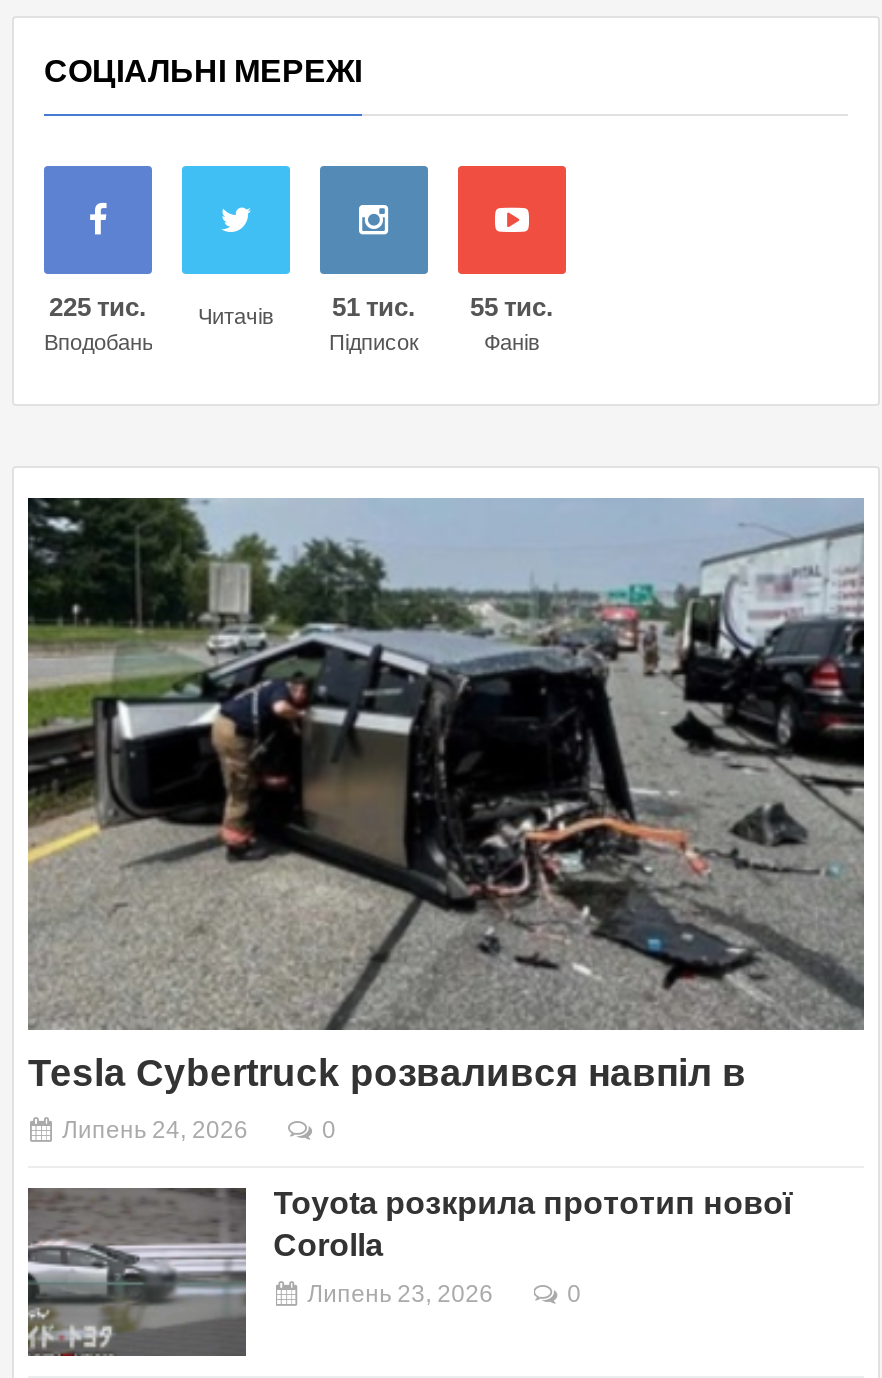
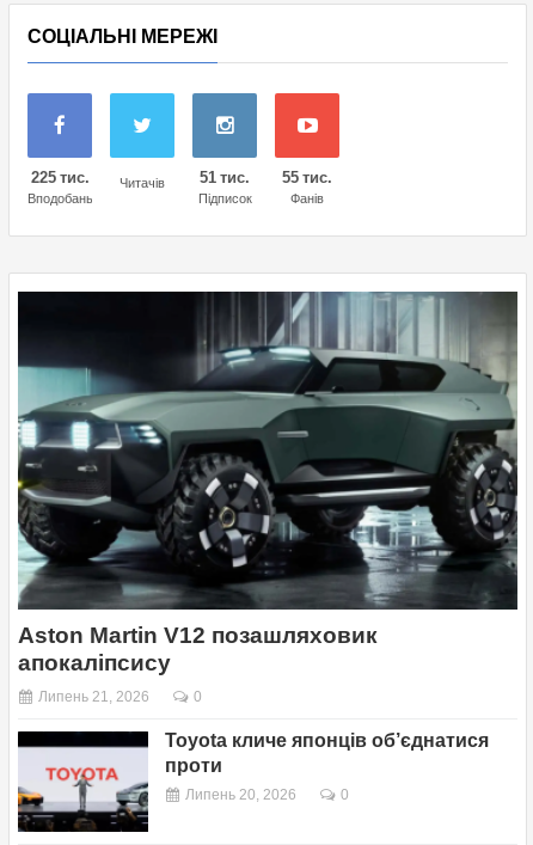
- [image]
- Tesla Cybertruck розвалився навпіл в
+ [image]
+ Aston Martin V12 позашляховик
+ апокаліпсису

- Липень 24, 2026
+ Липень 21, 2026

- [image]
- Toyota розкрила прототип нової
- Corolla
+ [image]
+ Toyota кличе японців об’єднатися
+ проти

- Липень 23, 2026
+ Липень 20, 2026
